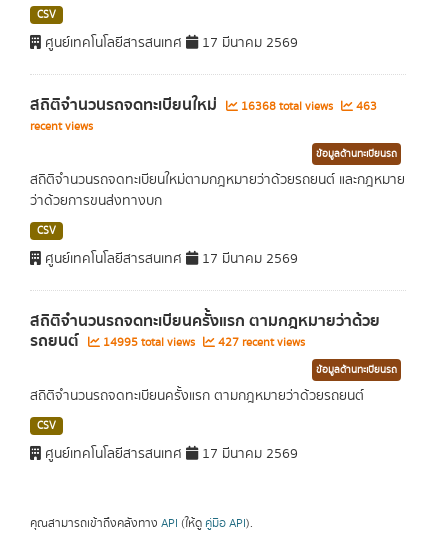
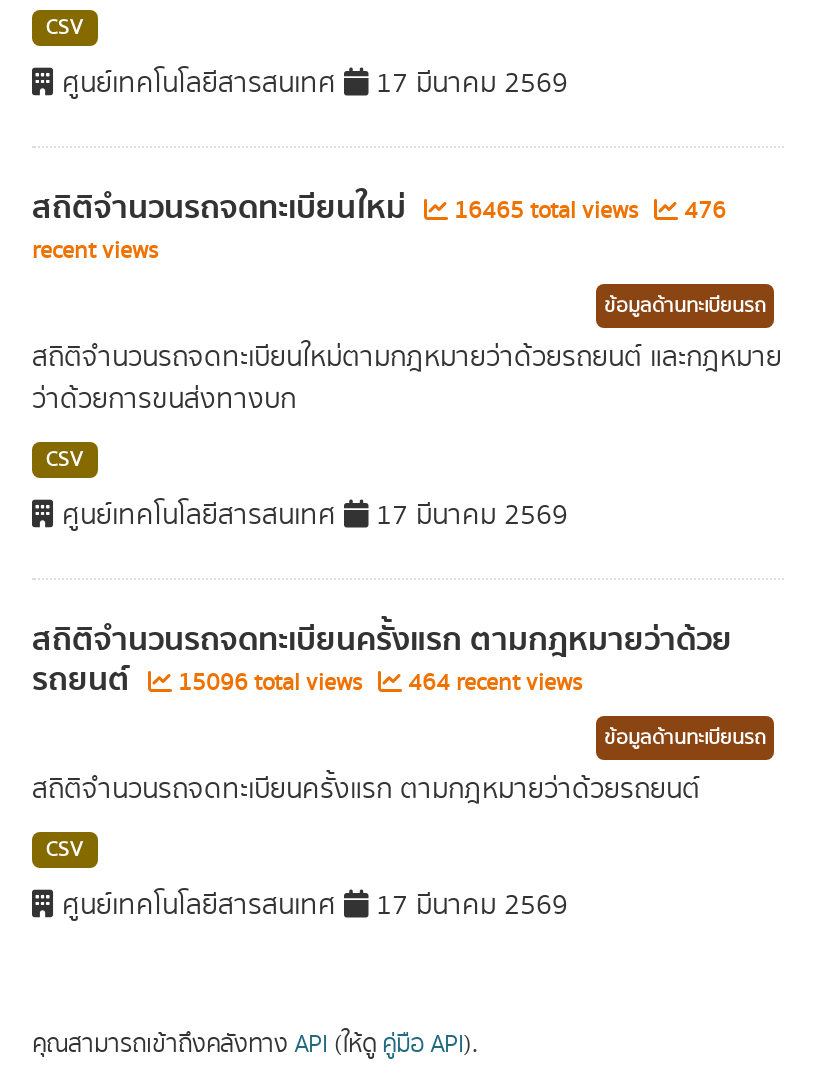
- 16368 total views
+ 16465 total views

- 463
+ 476

- 14995 total views
+ 15096 total views

- 427 recent views
+ 464 recent views
